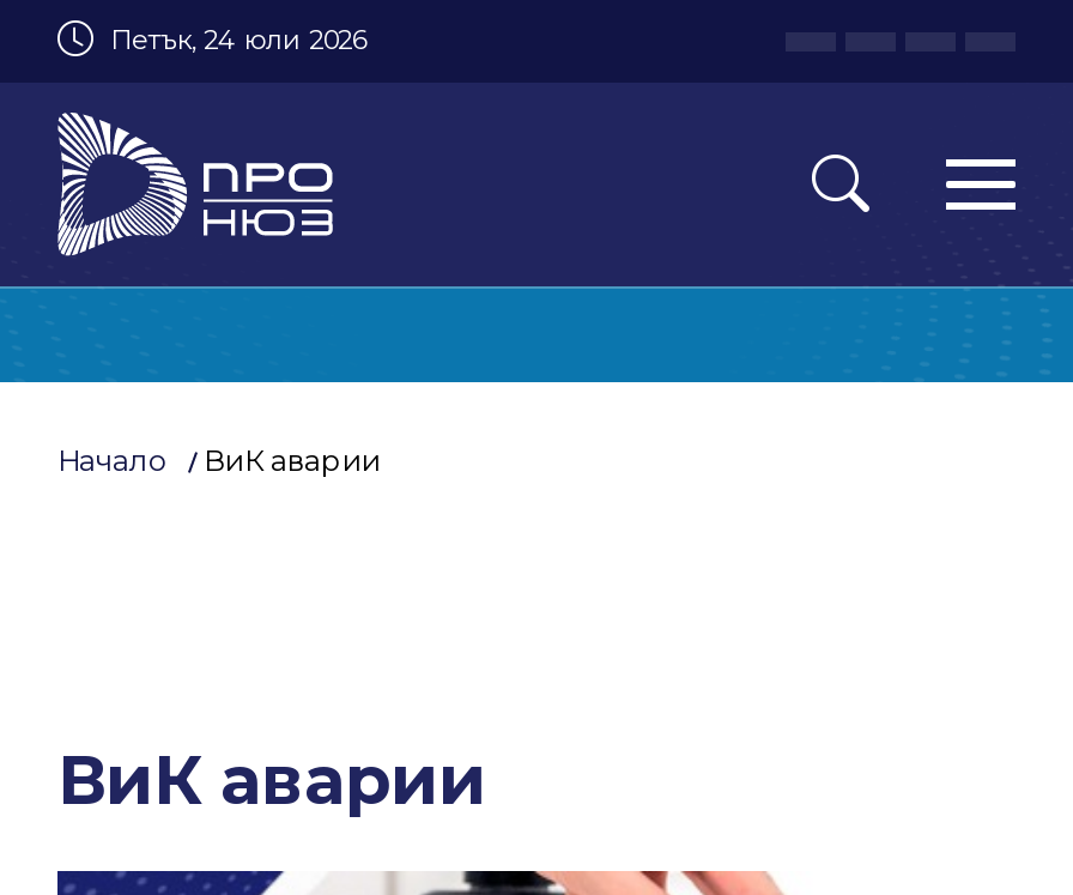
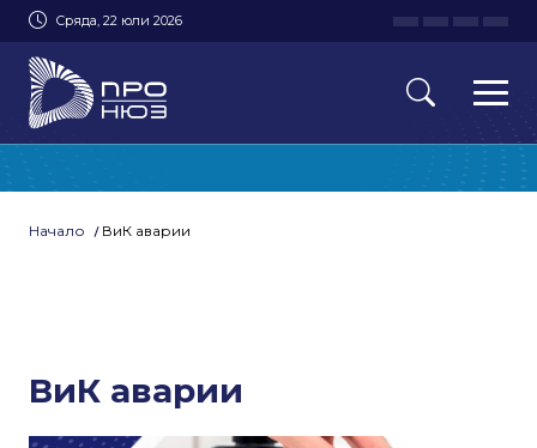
- Петък, 24 юли 2026
+ Сряда, 22 юли 2026
